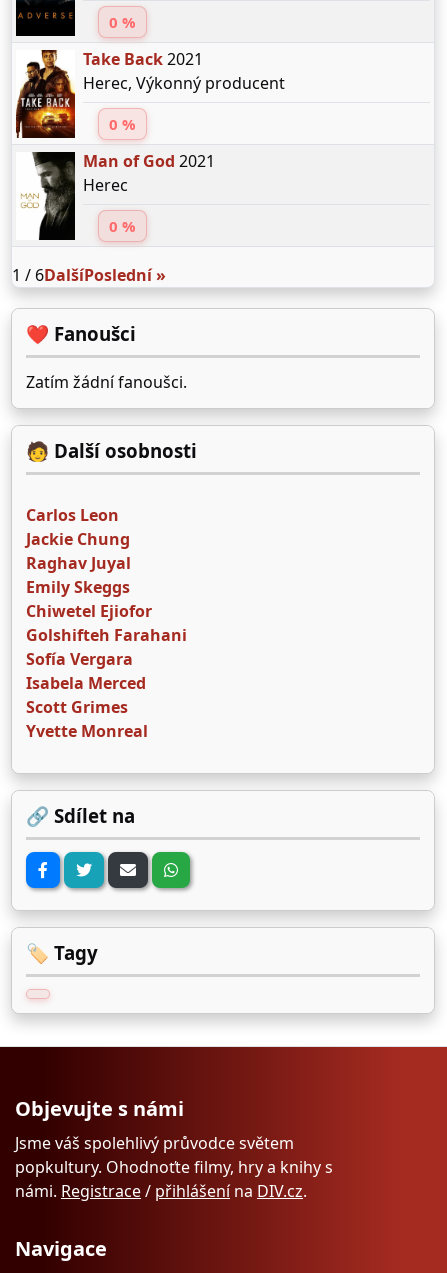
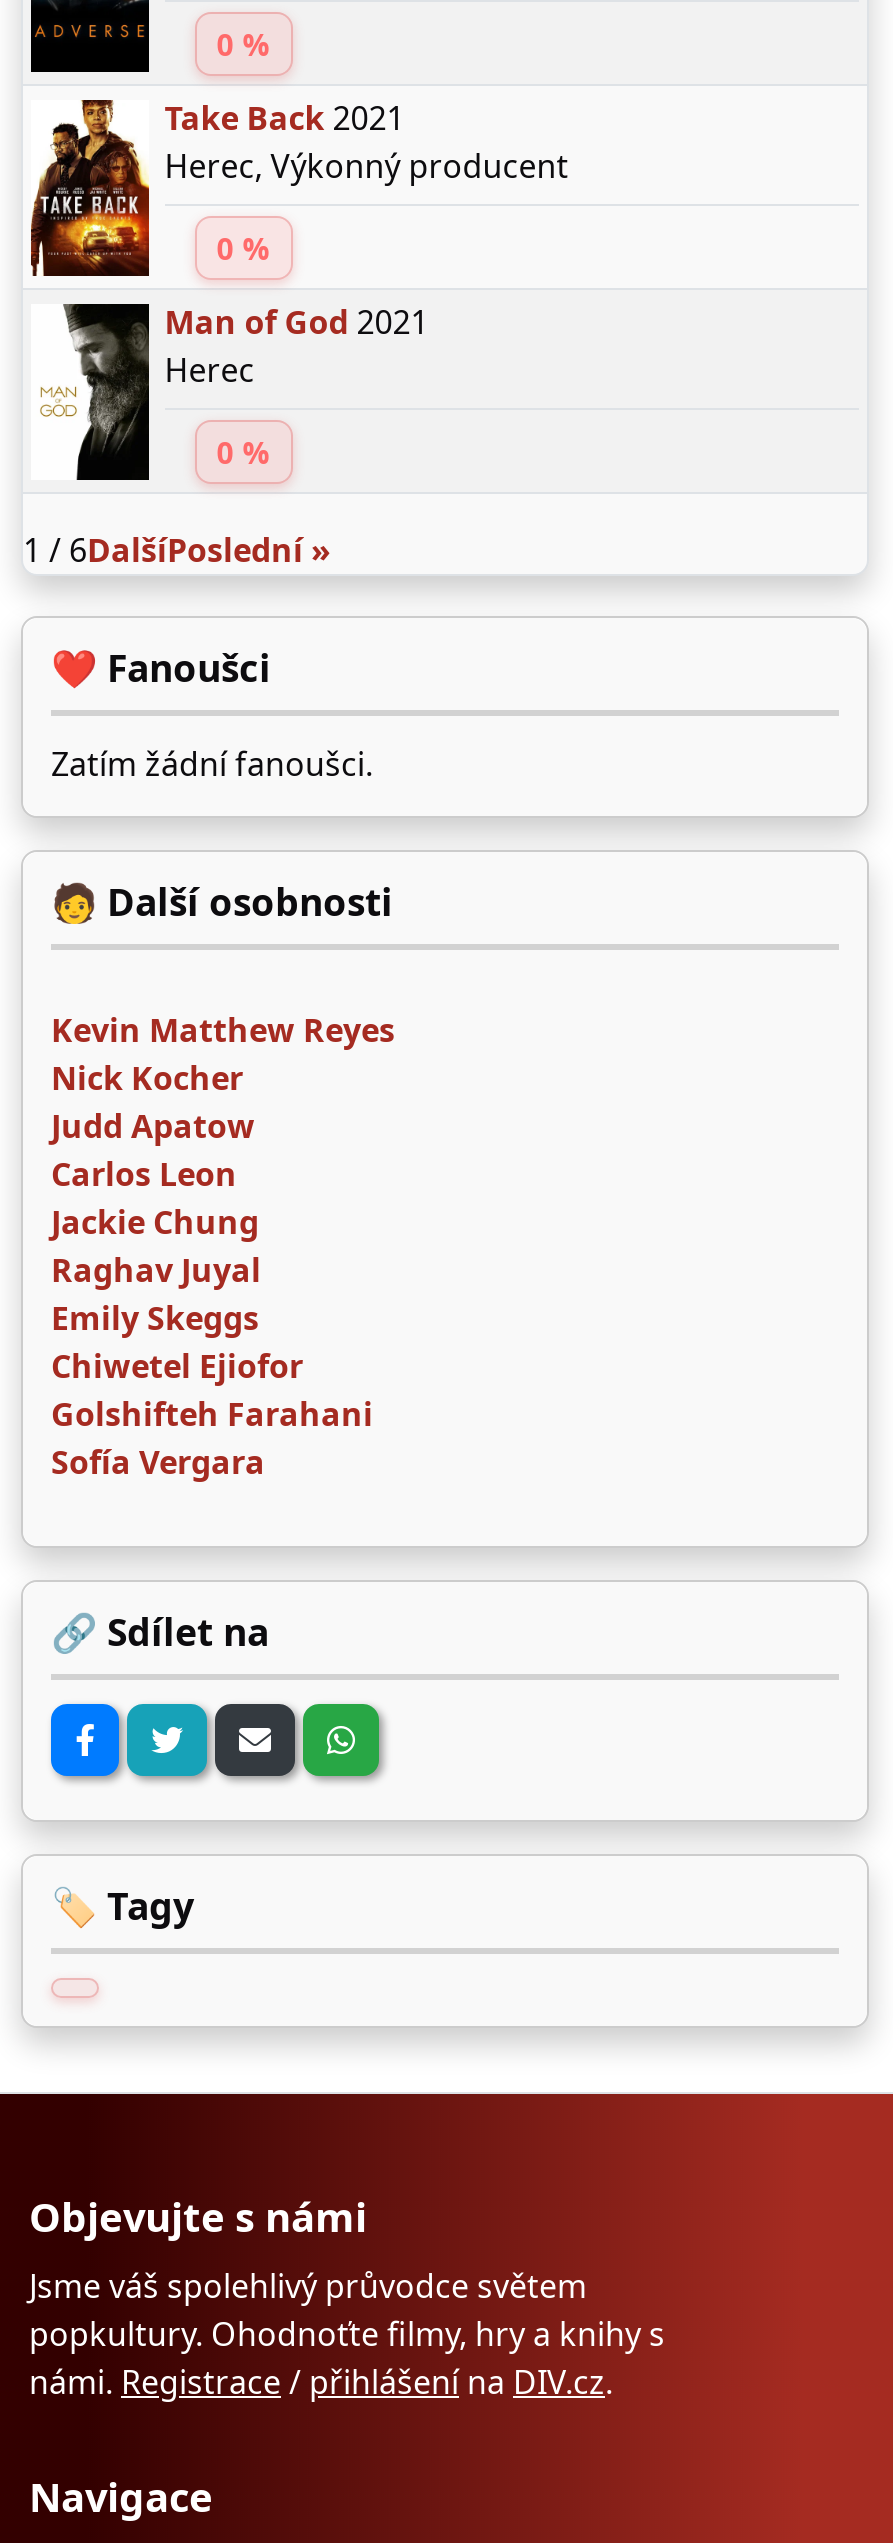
+ Kevin Matthew Reyes
+ Nick Kocher
+ Judd Apatow

moved down: Carlos Leon | Jackie Chung | Raghav Juyal | Emily Skeggs | Chiwetel Ejiofor | Golshifteh Farahani | Sofía Vergara

- Isabela Merced
- Scott Grimes
- Yvette Monreal
